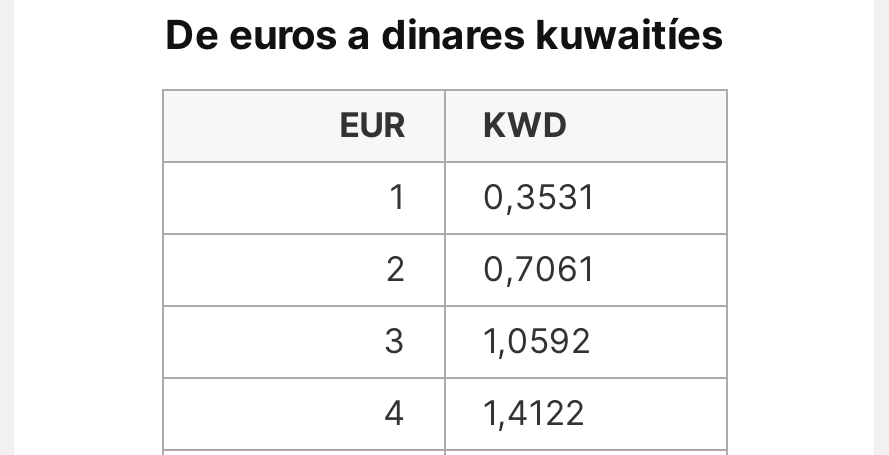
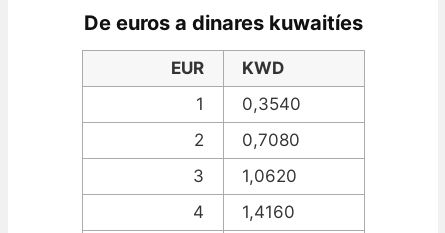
- 1 0,3531
+ 1 0,3540

- 2 0,7061
+ 2 0,7080

- 3 1,0592
+ 3 1,0620

- 4 1,4122
+ 4 1,4160
